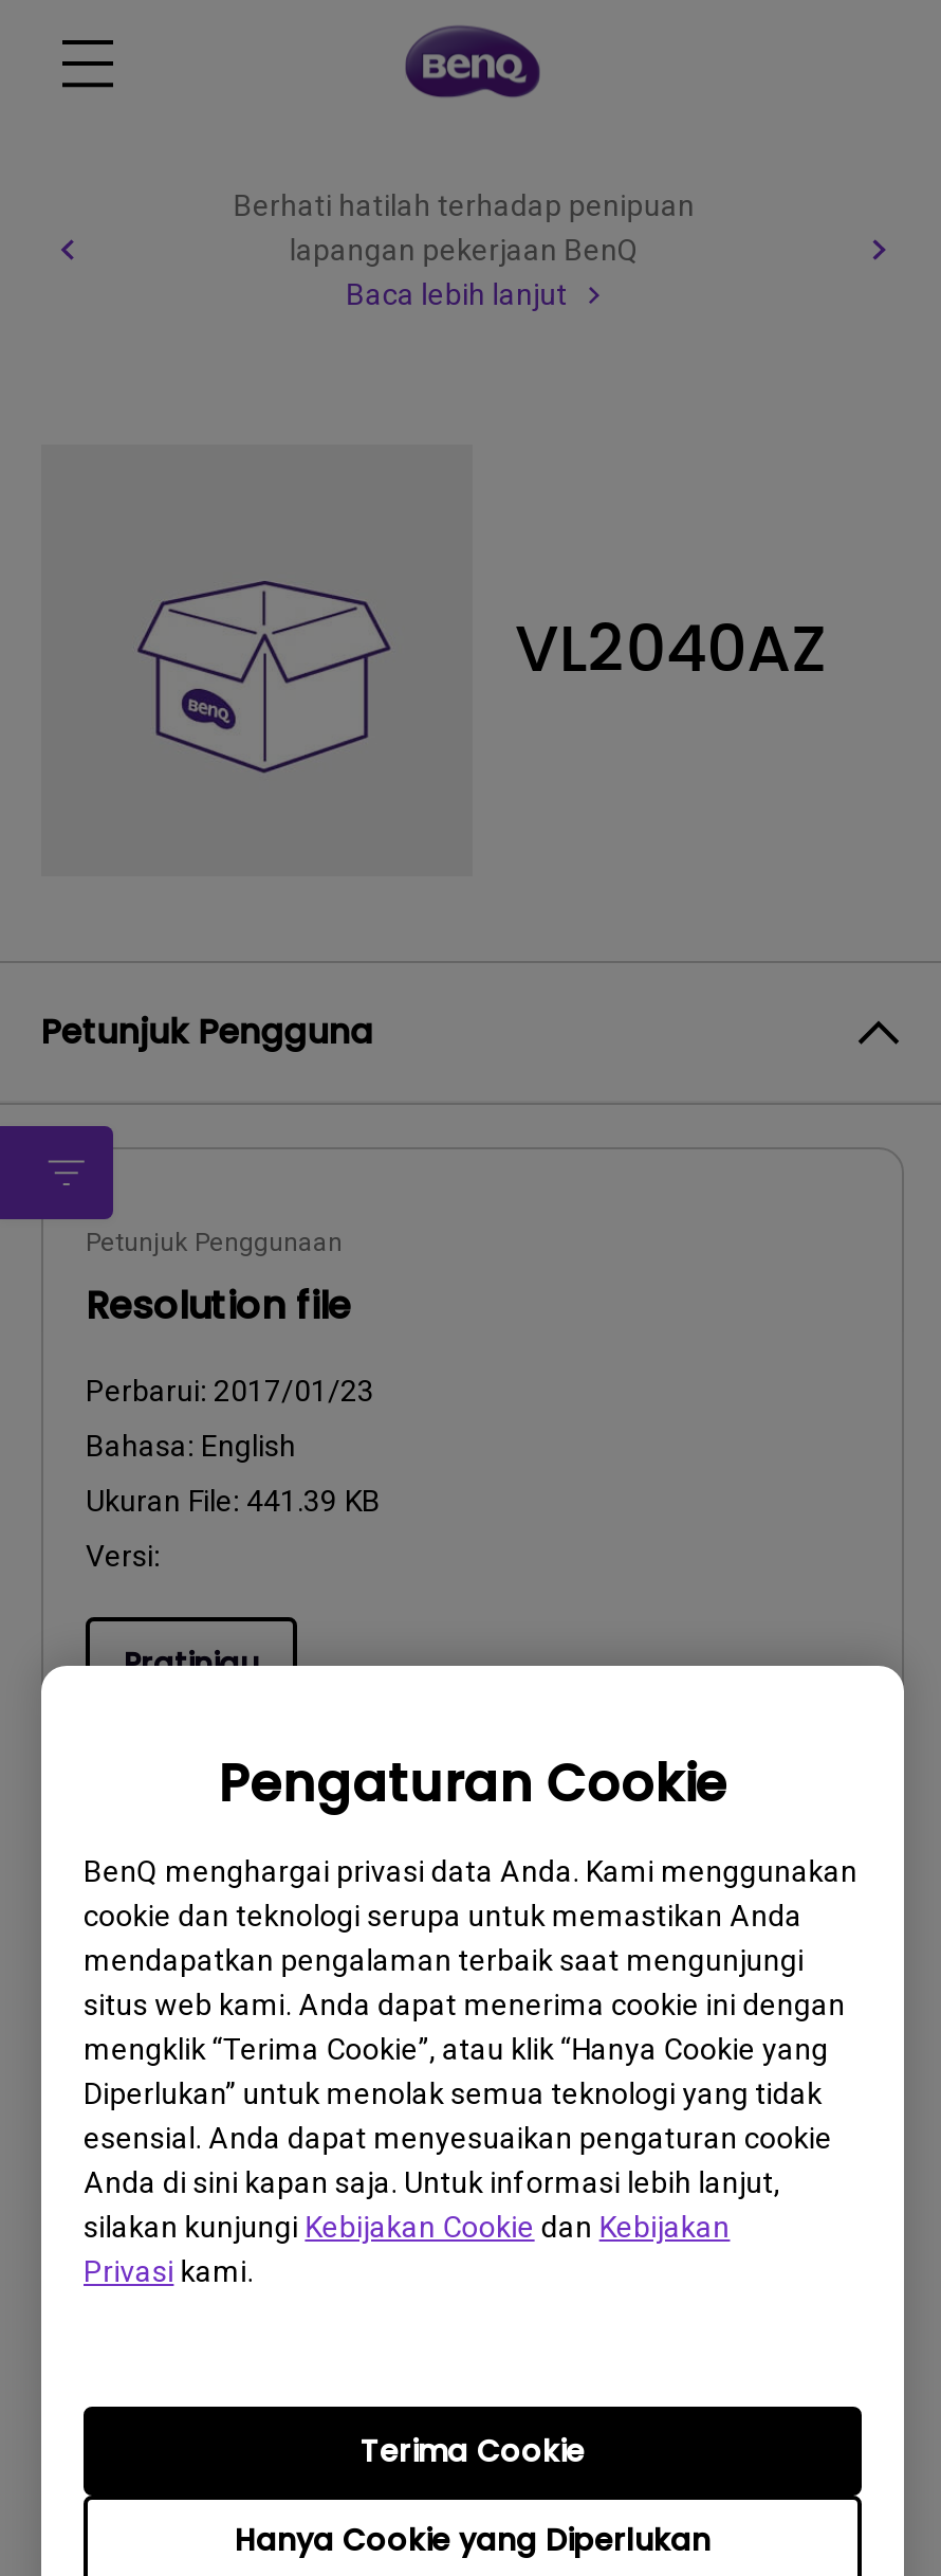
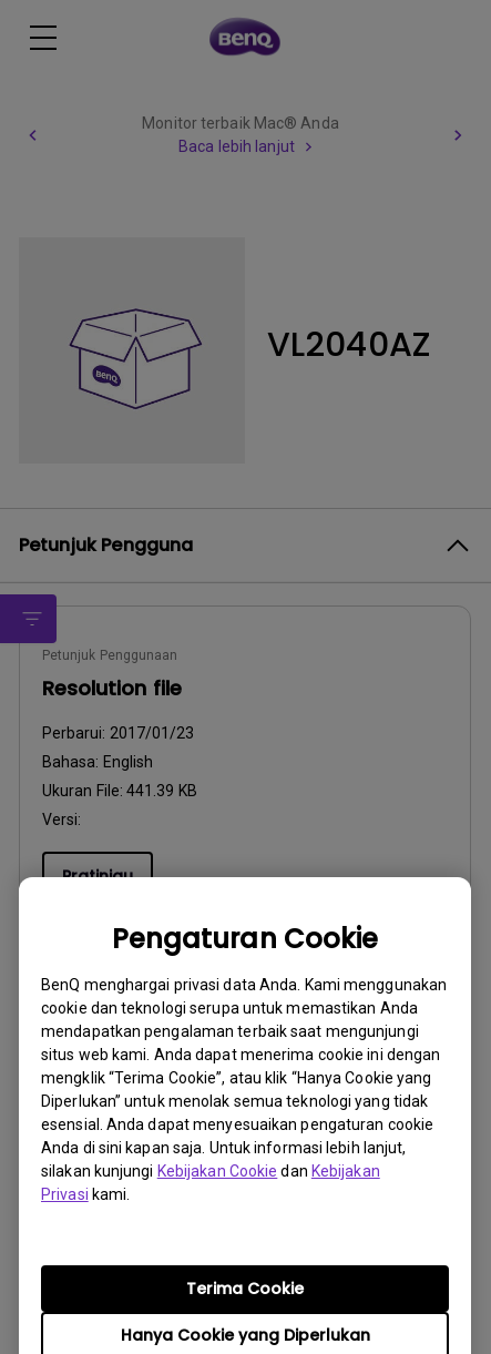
- Berhati hatilah terhadap penipuan
- lapangan pekerjaan BenQ
+ Monitor terbaik Mac® Anda
